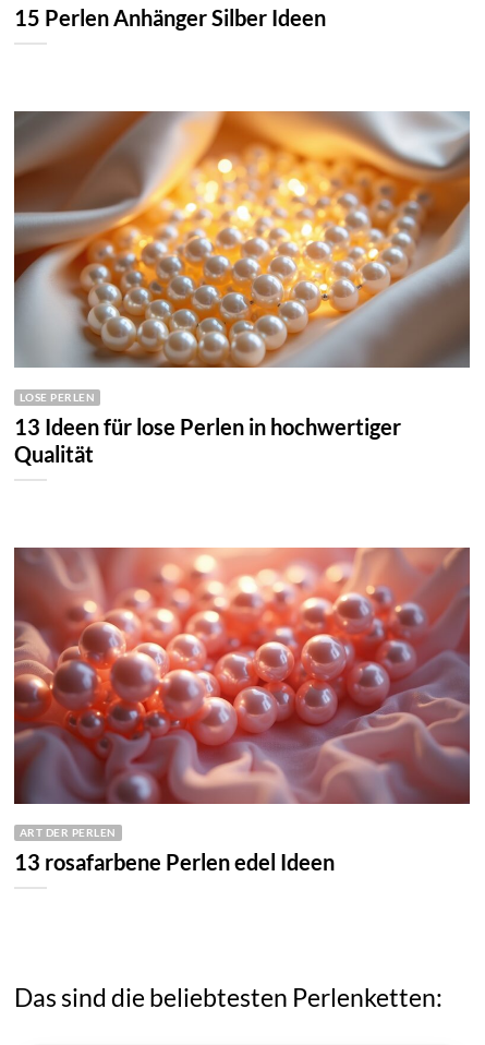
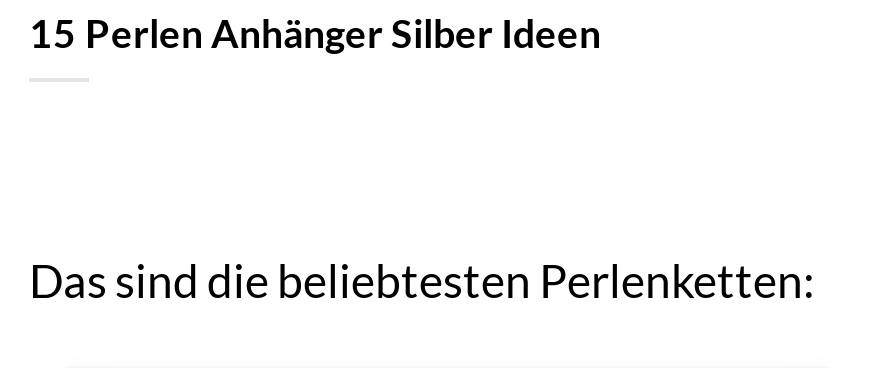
- [image]
- LOSE PERLEN
- 13 Ideen für lose Perlen in hochwertiger
- Qualität

- [image]
- ART DER PERLEN
- 13 rosafarbene Perlen edel Ideen
